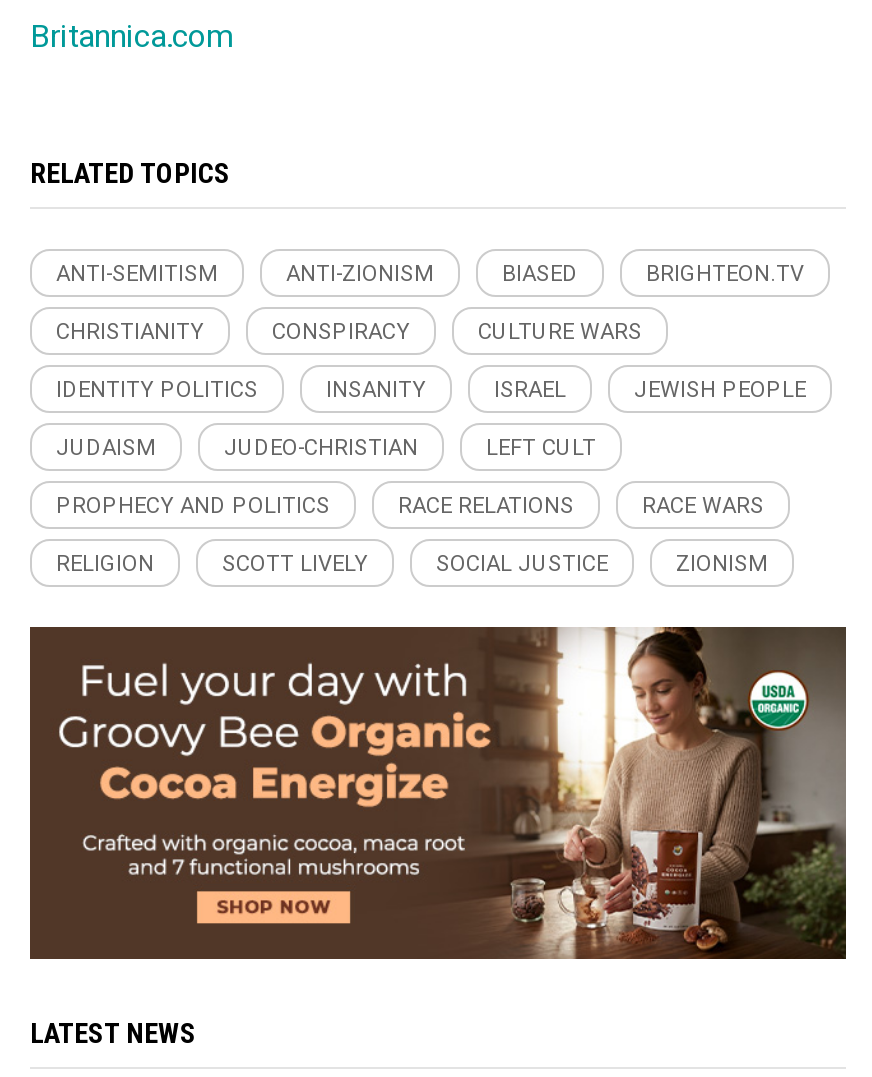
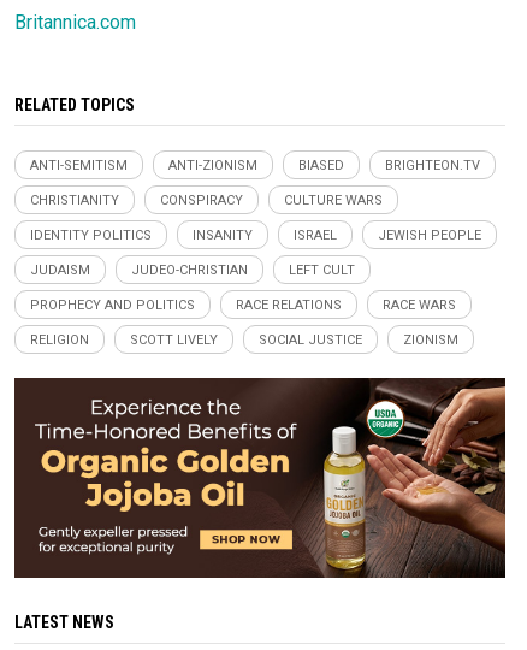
- [image]
+ [image]
